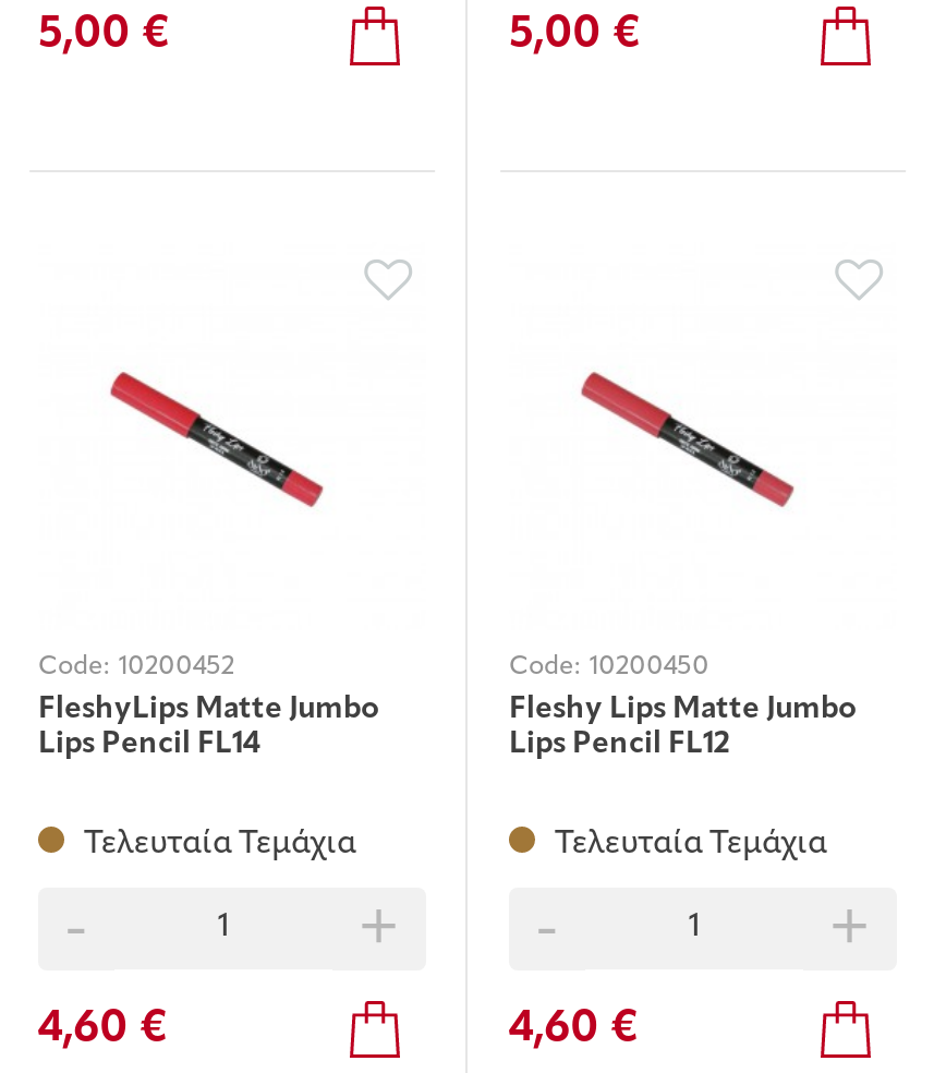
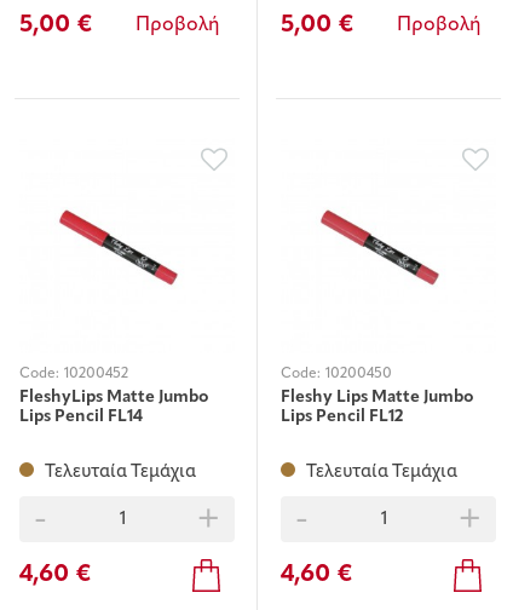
+ Προβολή

+ Προβολή
